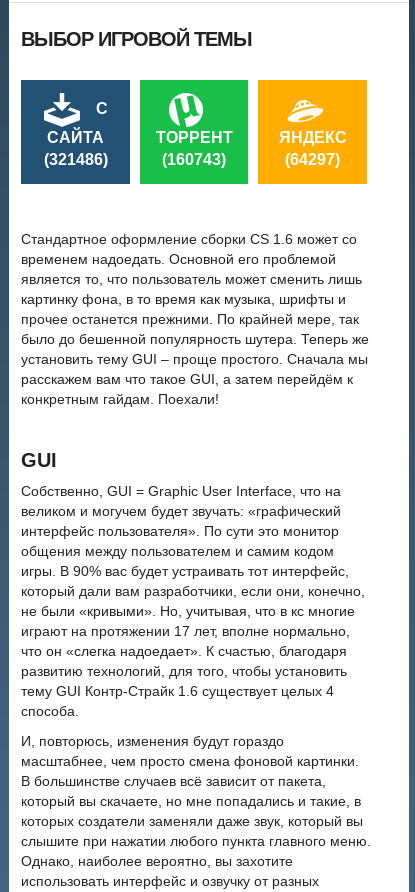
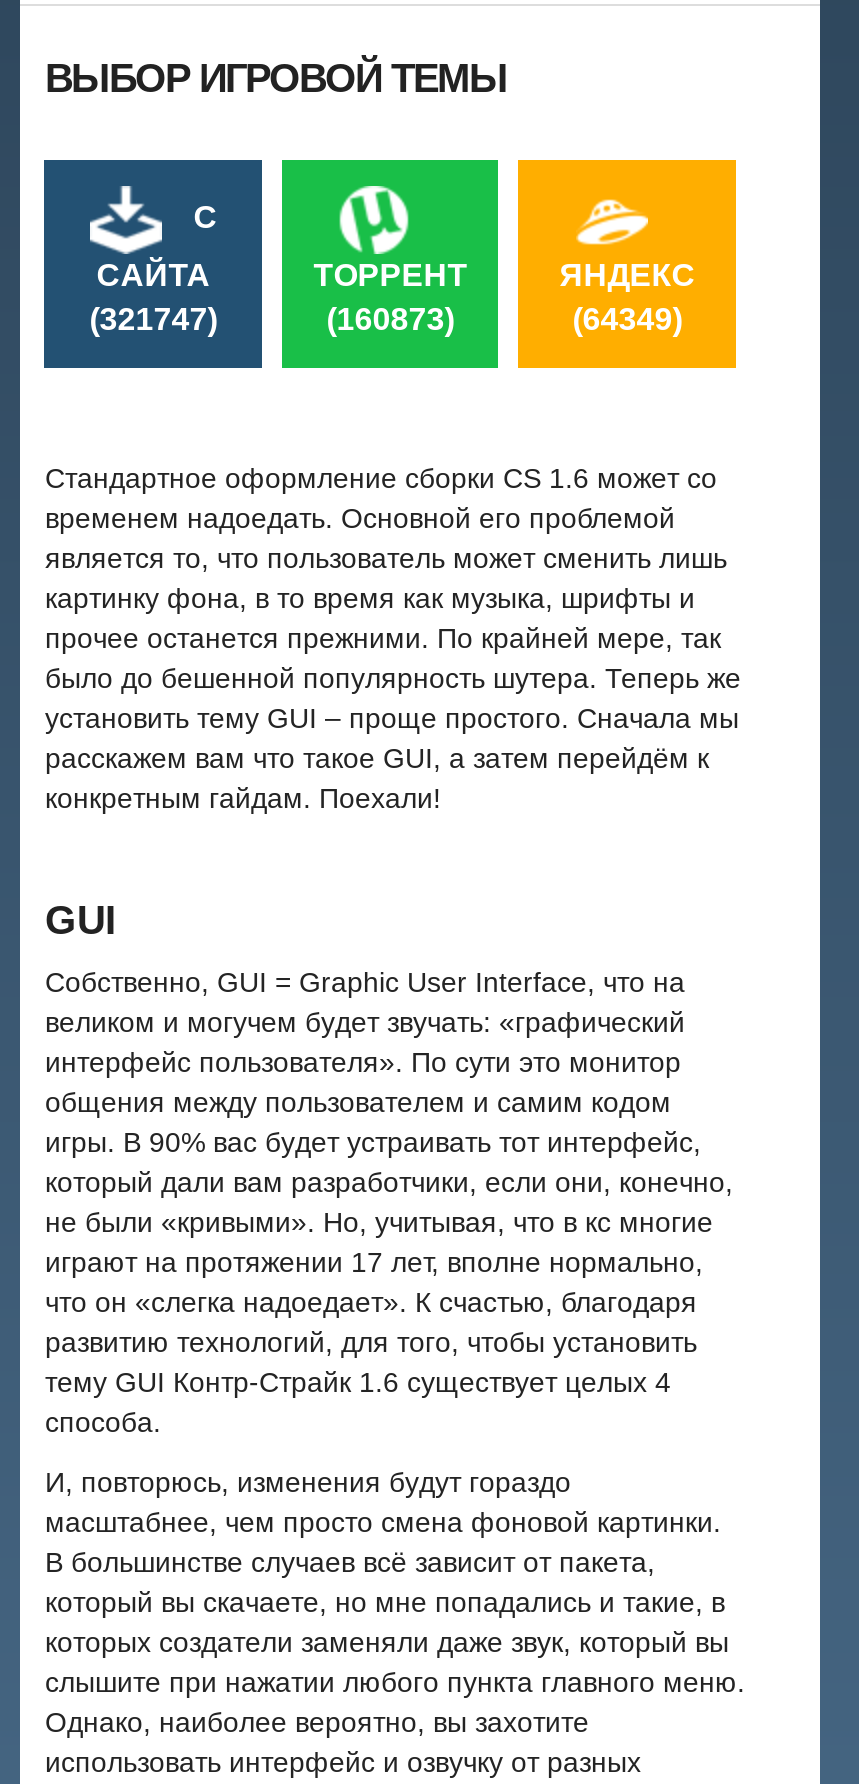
- (321486)
+ (321747)

- (160743)
+ (160873)

- (64297)
+ (64349)
